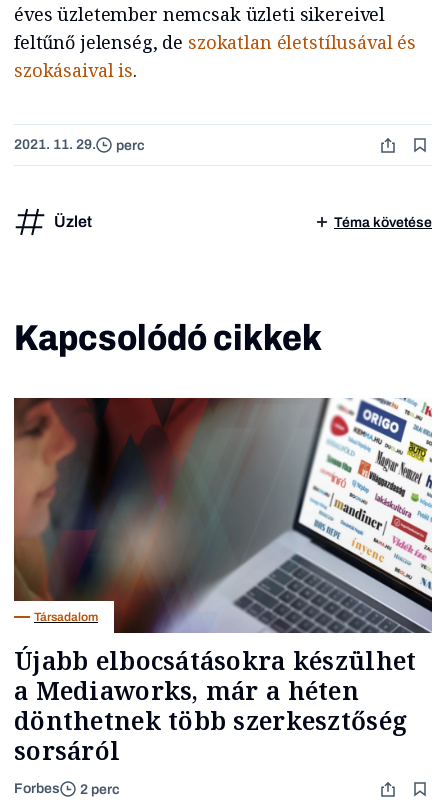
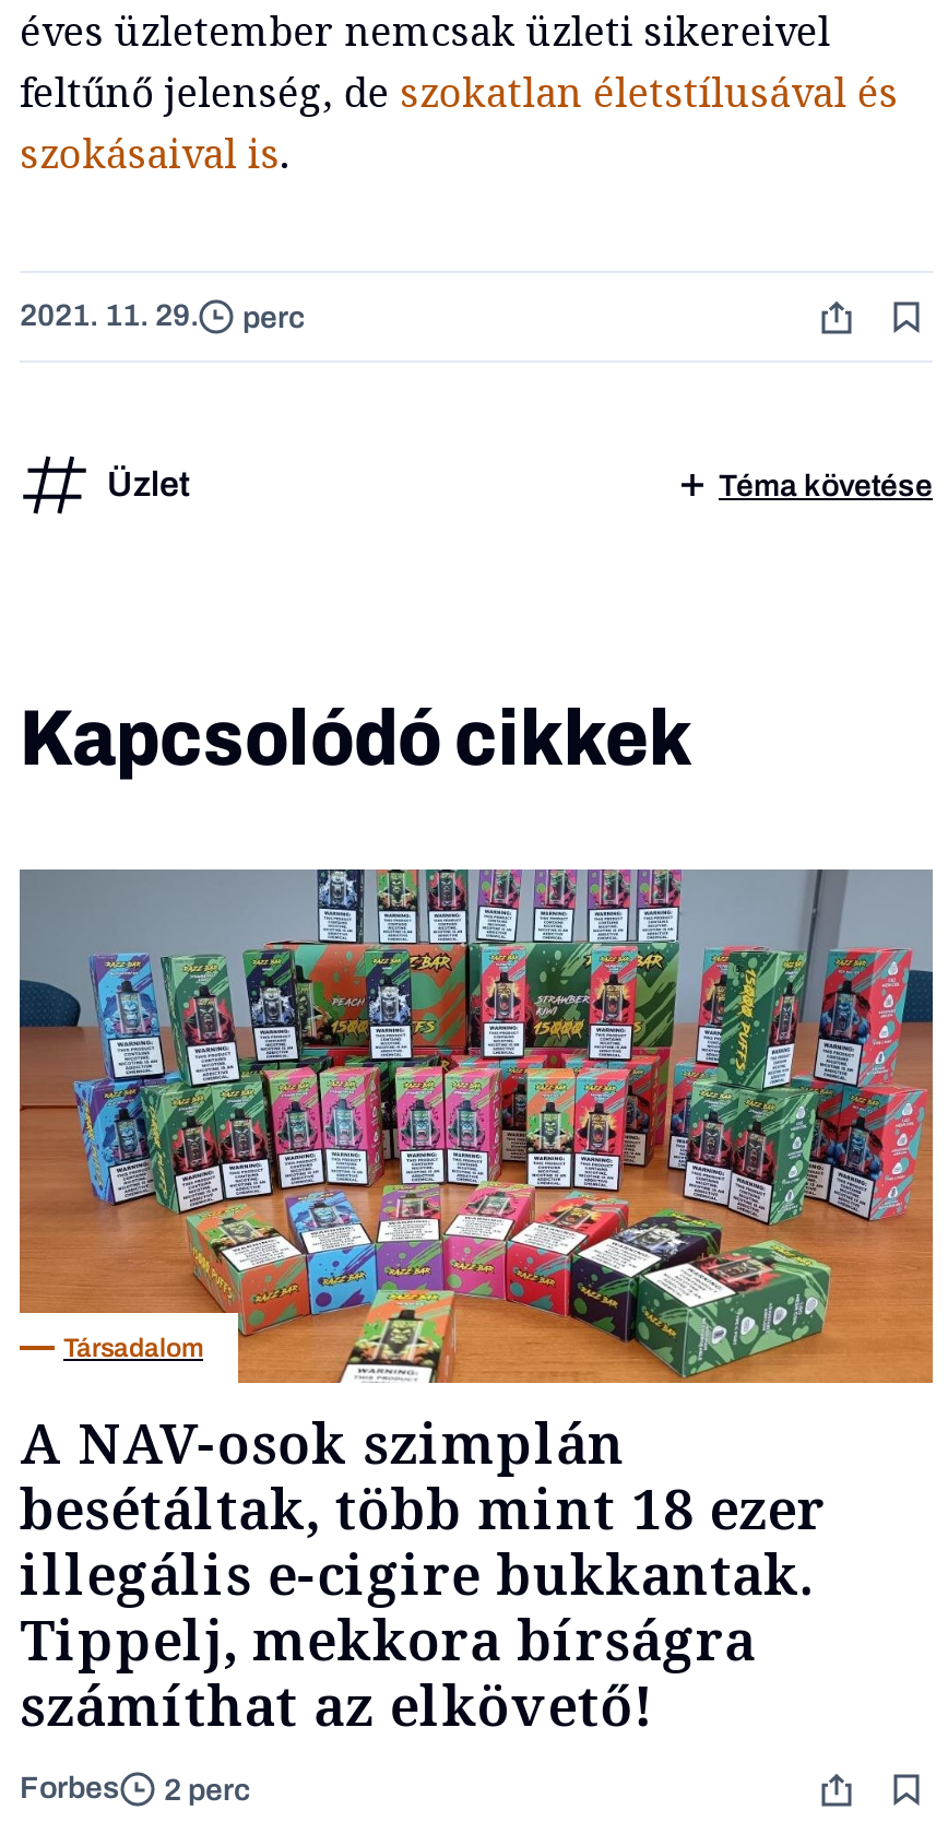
- [image]
- Újabb elbocsátásokra készülhet
- a Mediaworks, már a héten
- dönthetnek több szerkesztőség
- sorsáról
+ [image]
+ A NAV-osok szimplán
+ besétáltak, több mint 18 ezer
+ illegális e-cigire bukkantak.
+ Tippelj, mekkora bírságra
+ számíthat az elkövető!
